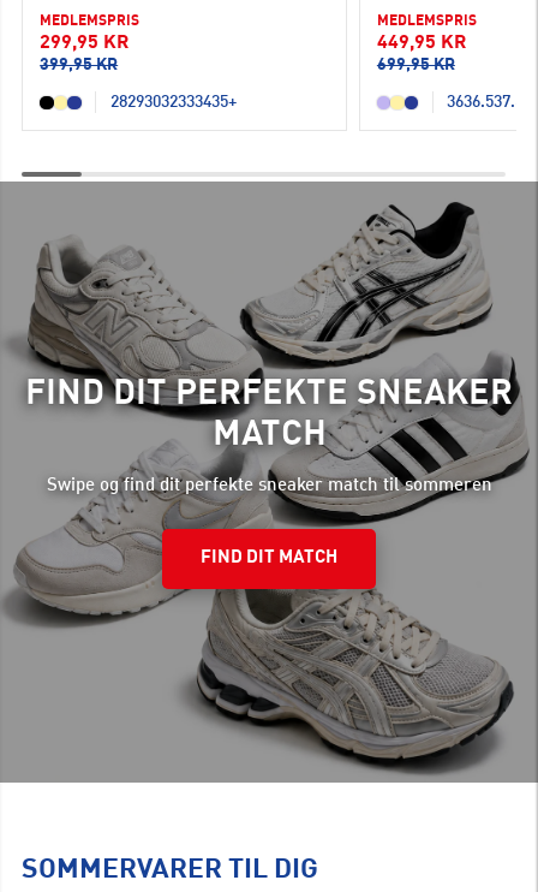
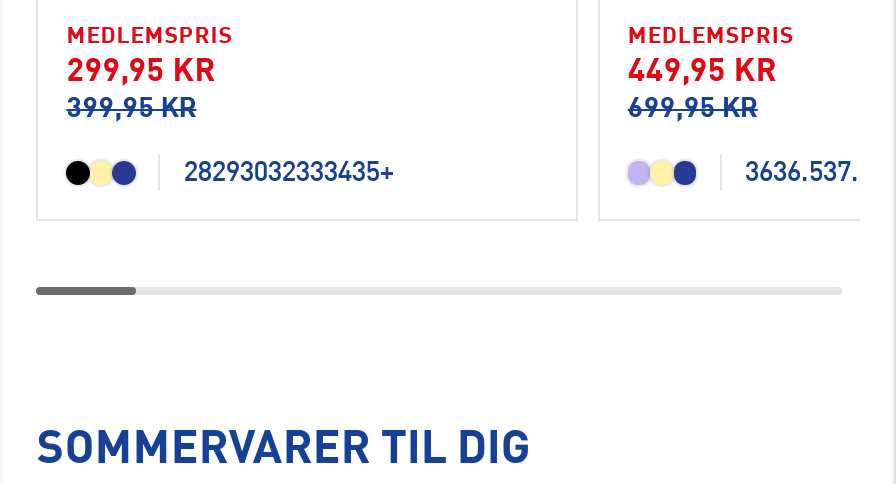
- [image]
- FIND DIT PERFEKTE SNEAKER
- MATCH
- Swipe og find dit perfekte sneaker match til sommeren

- FIND DIT MATCH
